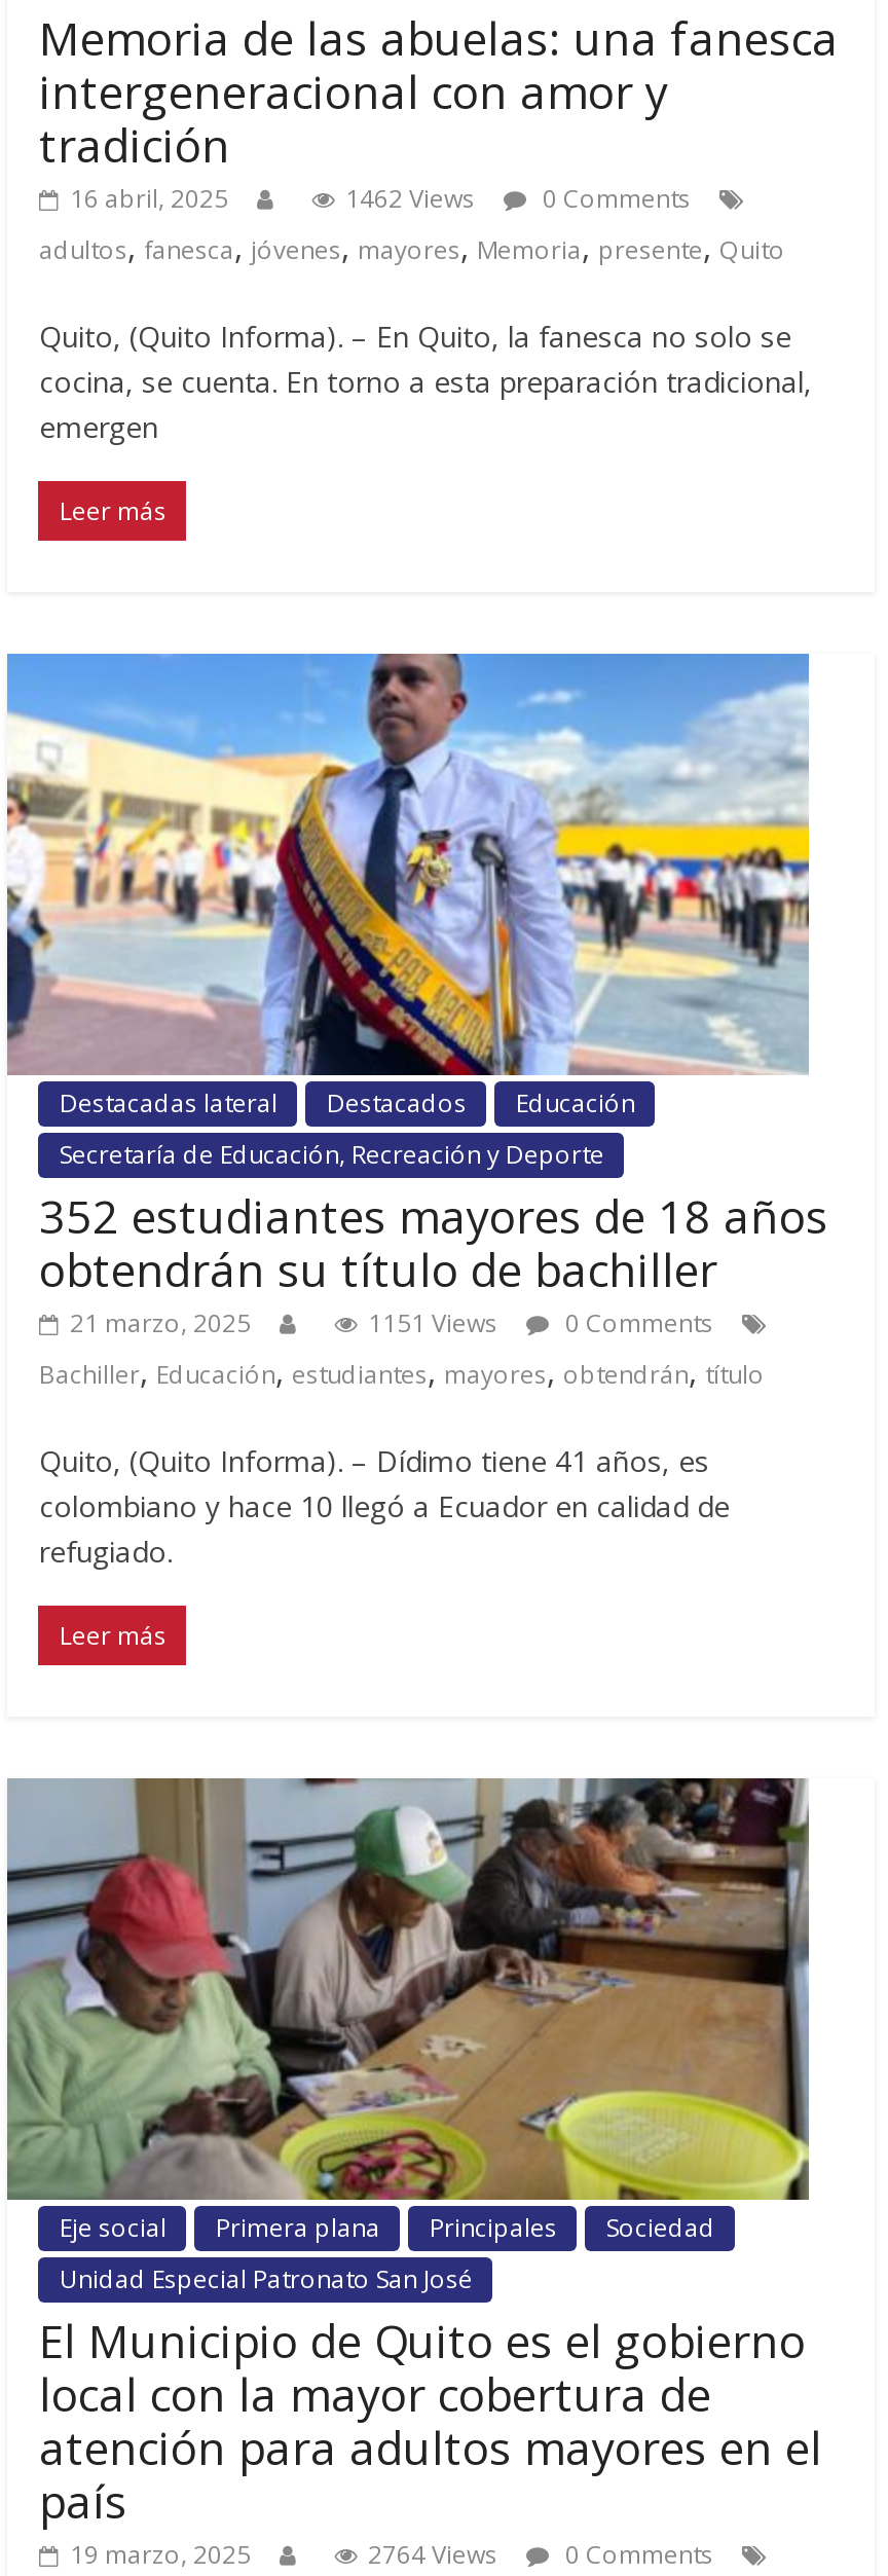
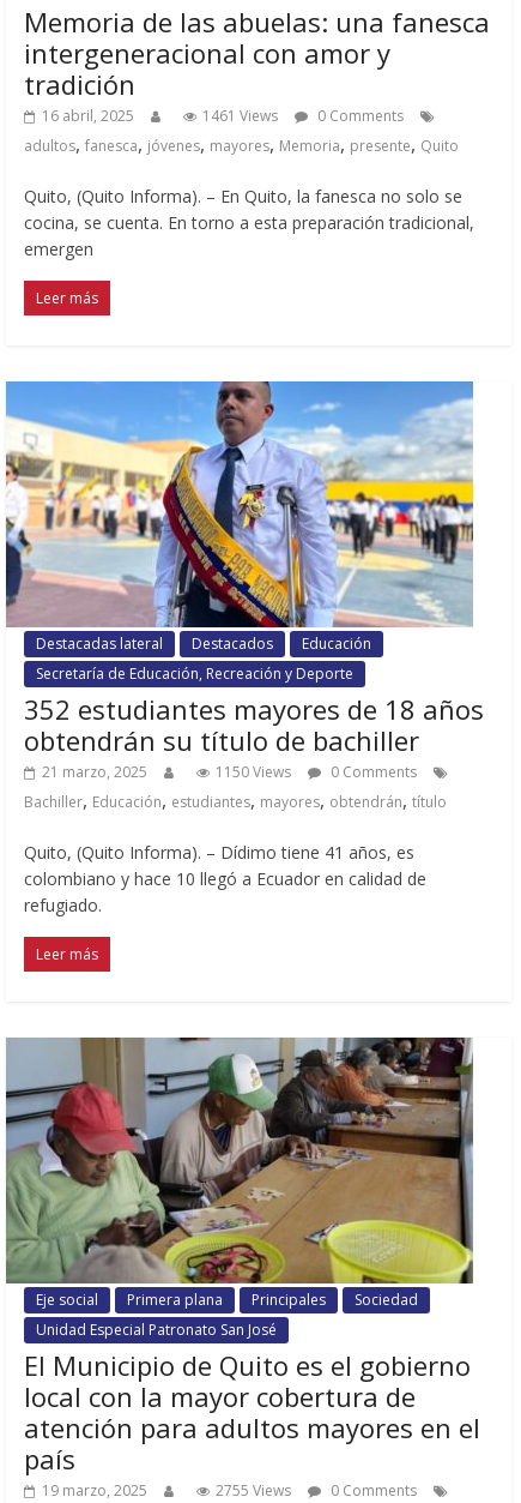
- 1462 Views 0 Comments
+ 1461 Views 0 Comments

- 1151 Views 0 Comments
+ 1150 Views 0 Comments

- 2764 Views 0 Comments
+ 2755 Views 0 Comments
